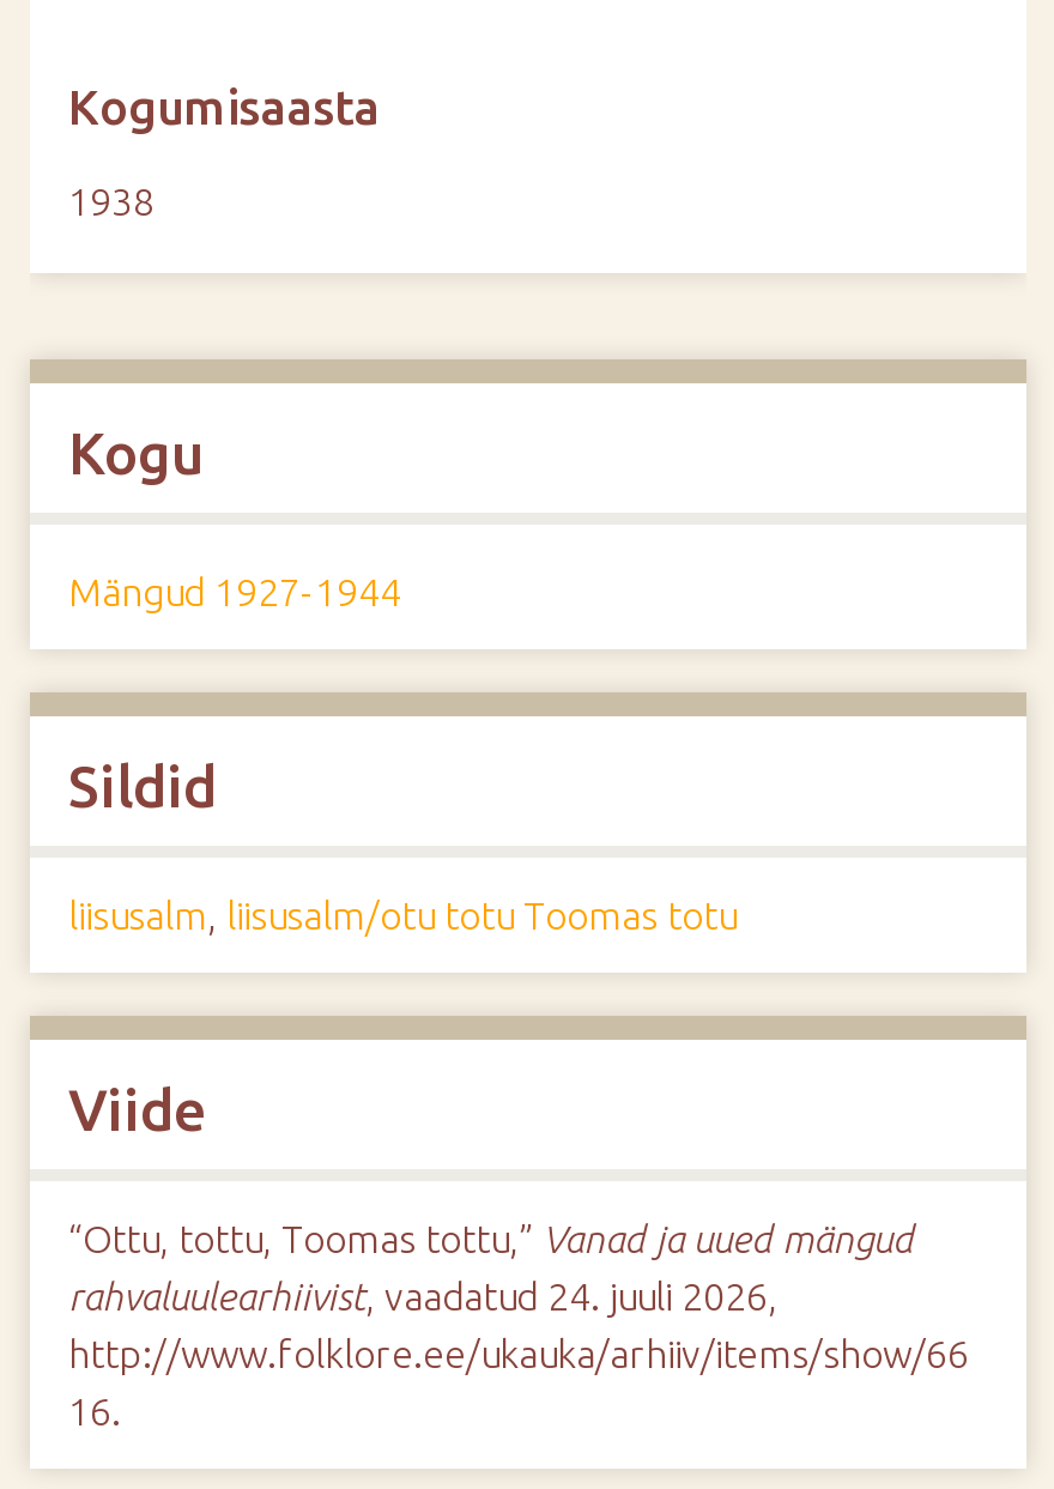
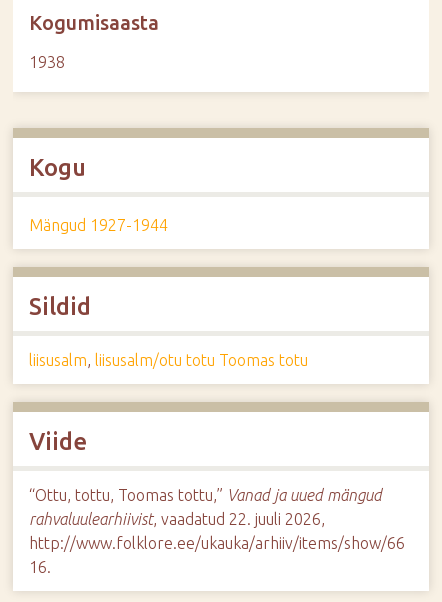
- rahvaluulearhiivist, vaadatud 24. juuli 2026,
+ rahvaluulearhiivist, vaadatud 22. juuli 2026,
